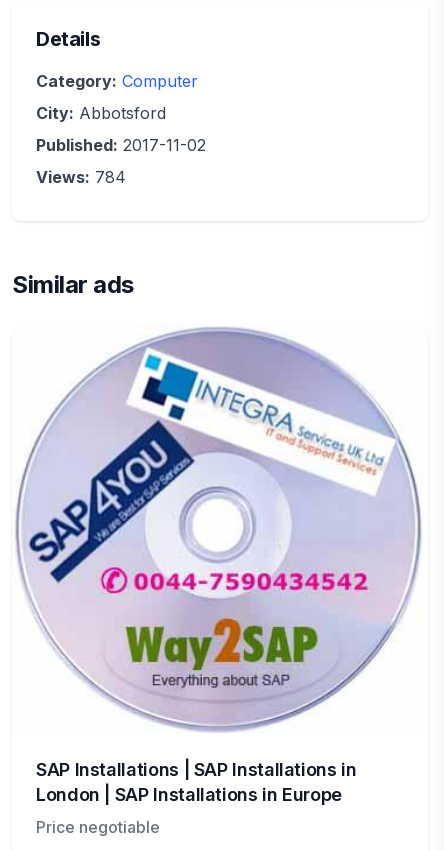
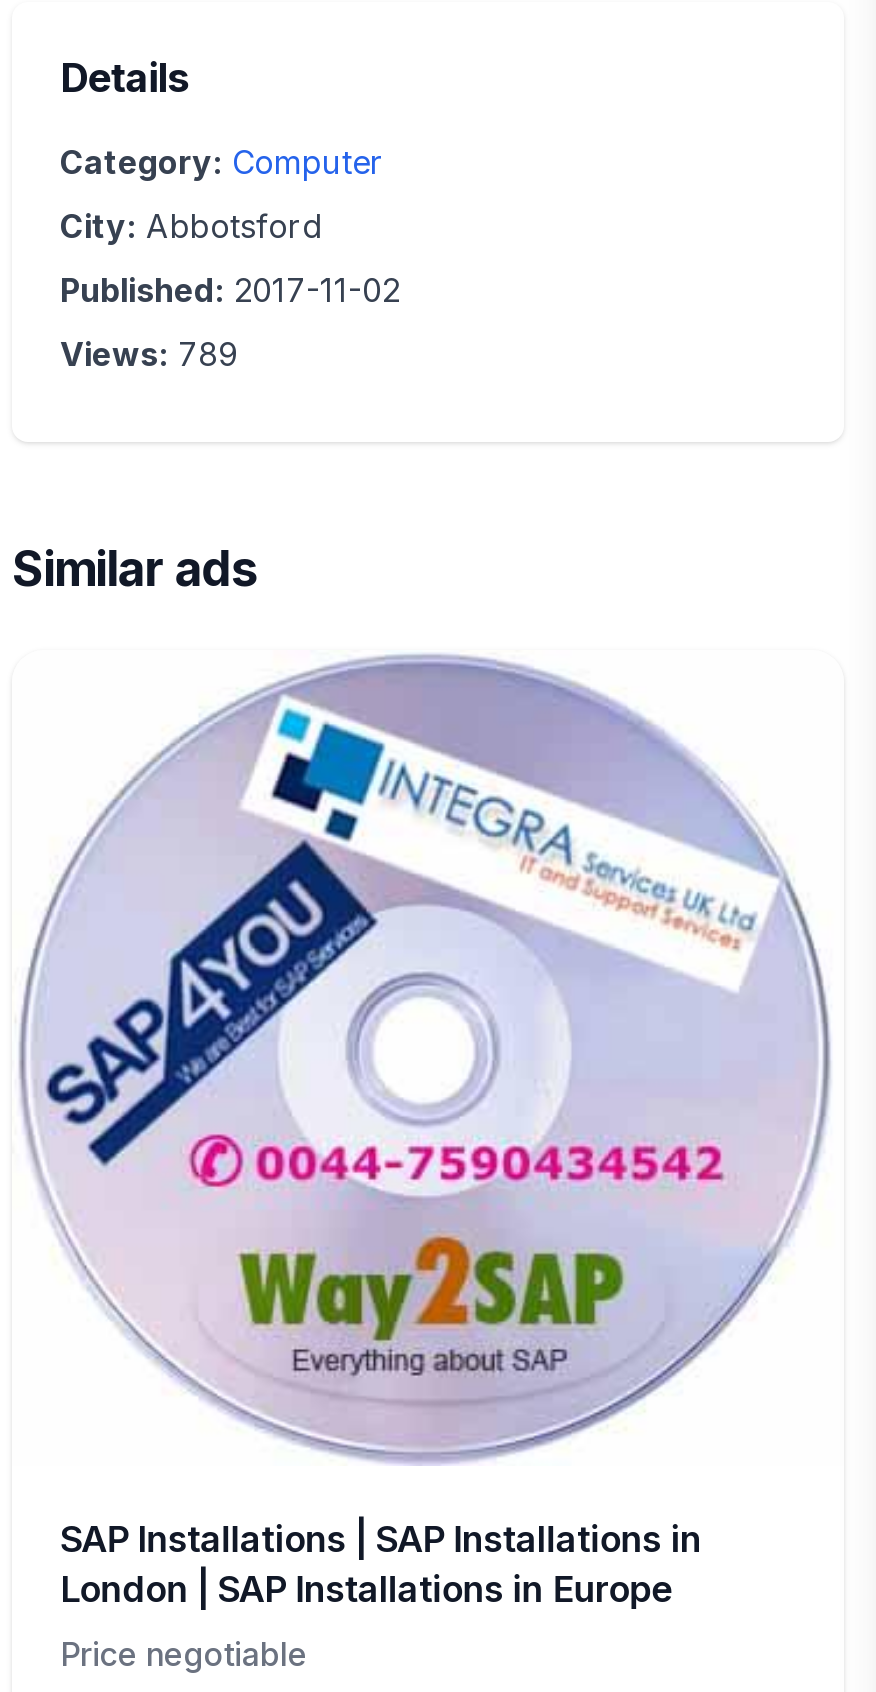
- Views: 784
+ Views: 789
